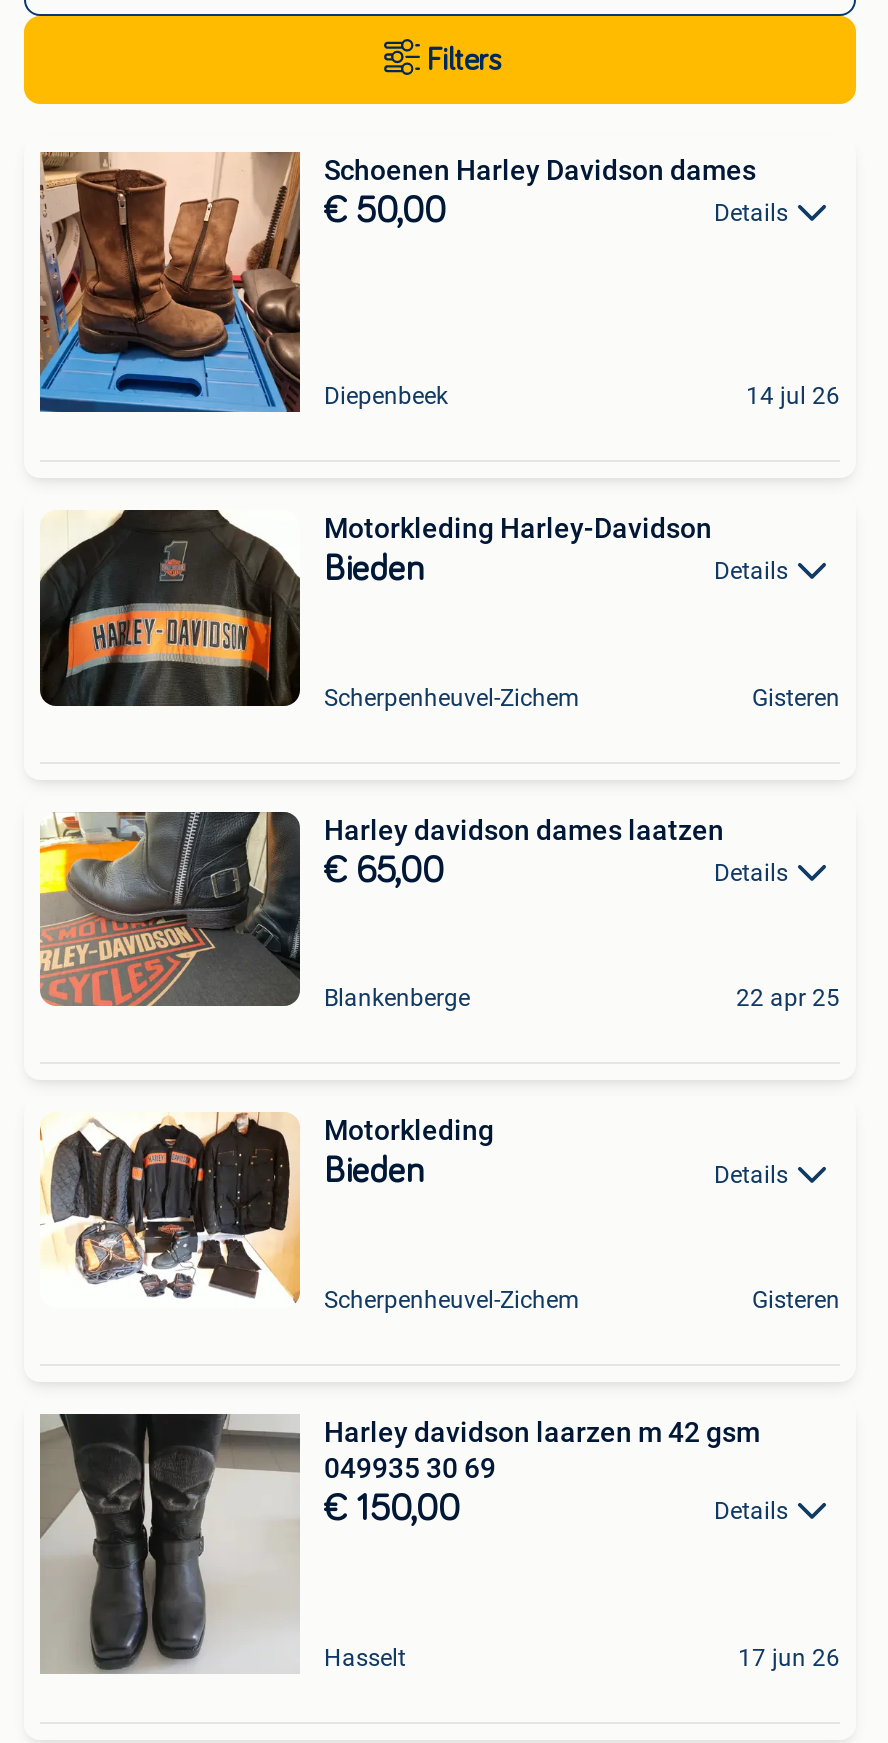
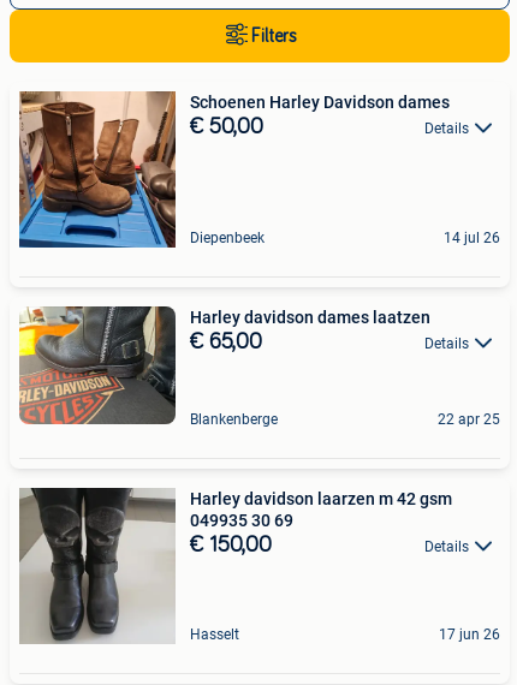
- [image]
- Motorkleding Harley-Davidson
- Bieden
- Details

- Scherpenheuvel-Zichem
- Gisteren

- [image]
- Motorkleding
- Bieden
- Details

- Scherpenheuvel-Zichem
- Gisteren
